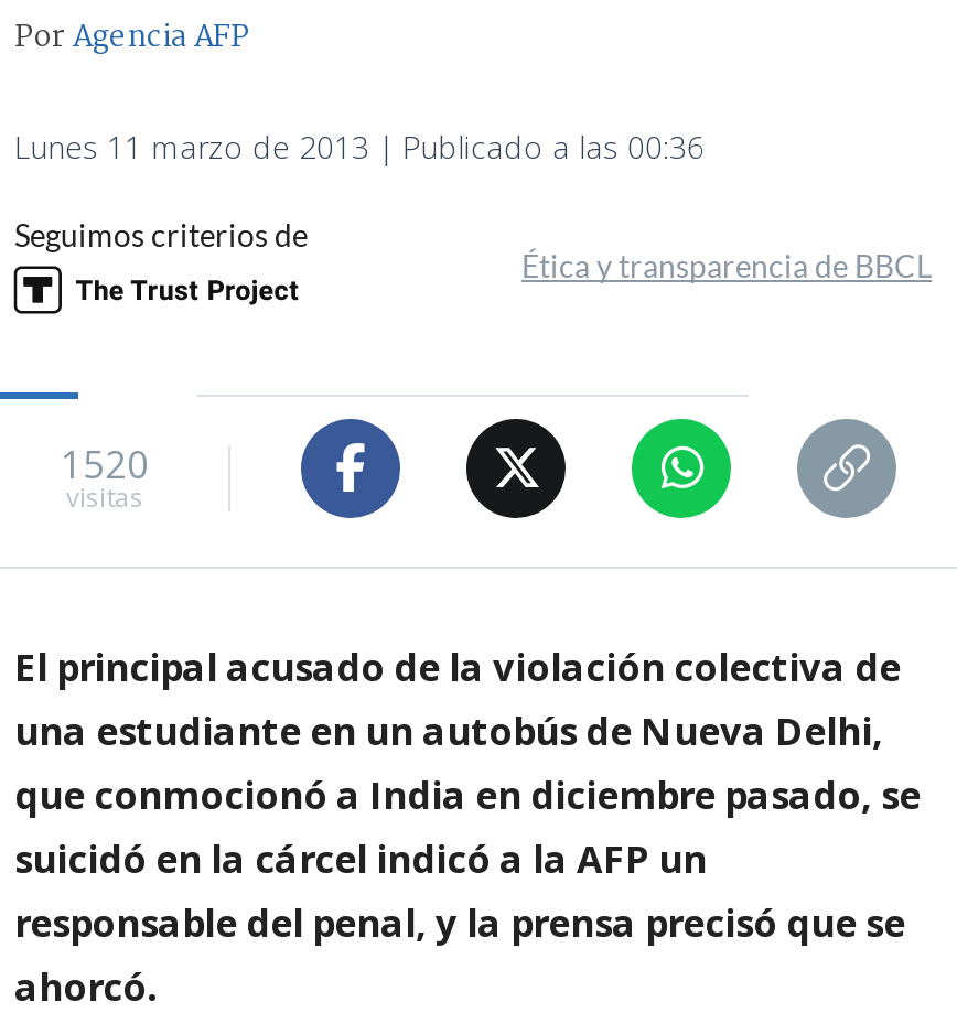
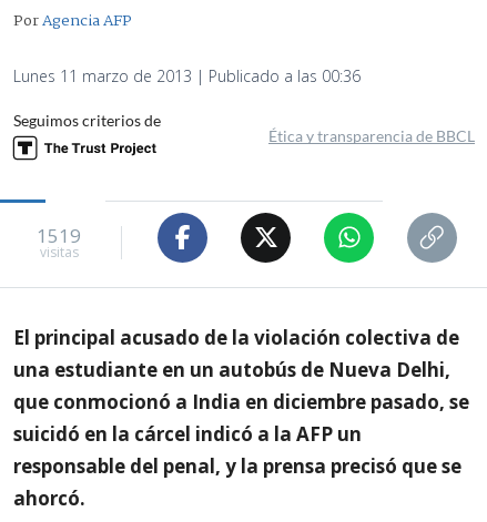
- 1520
+ 1519
